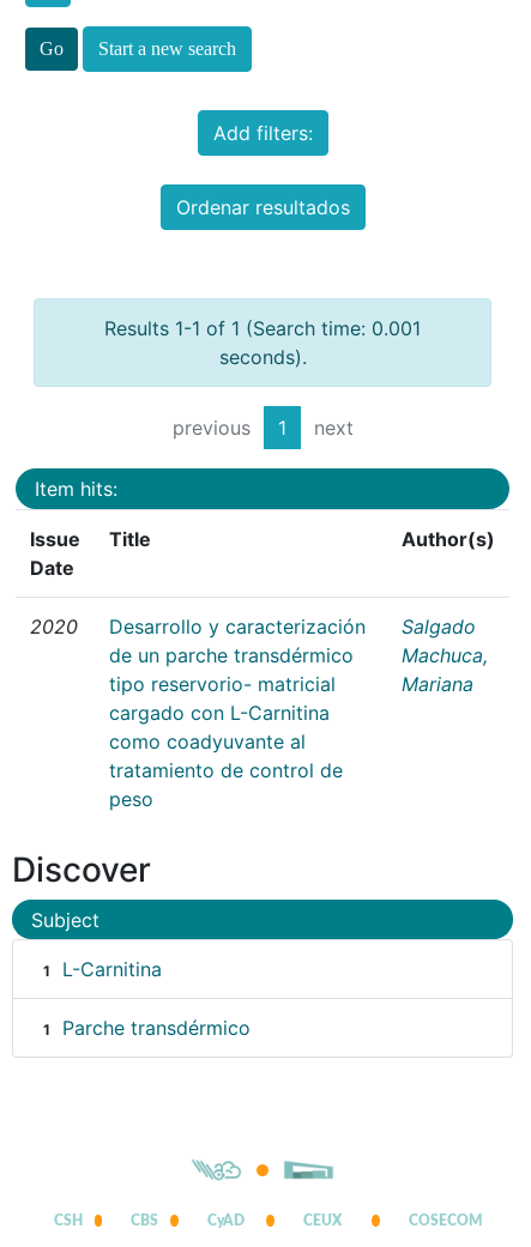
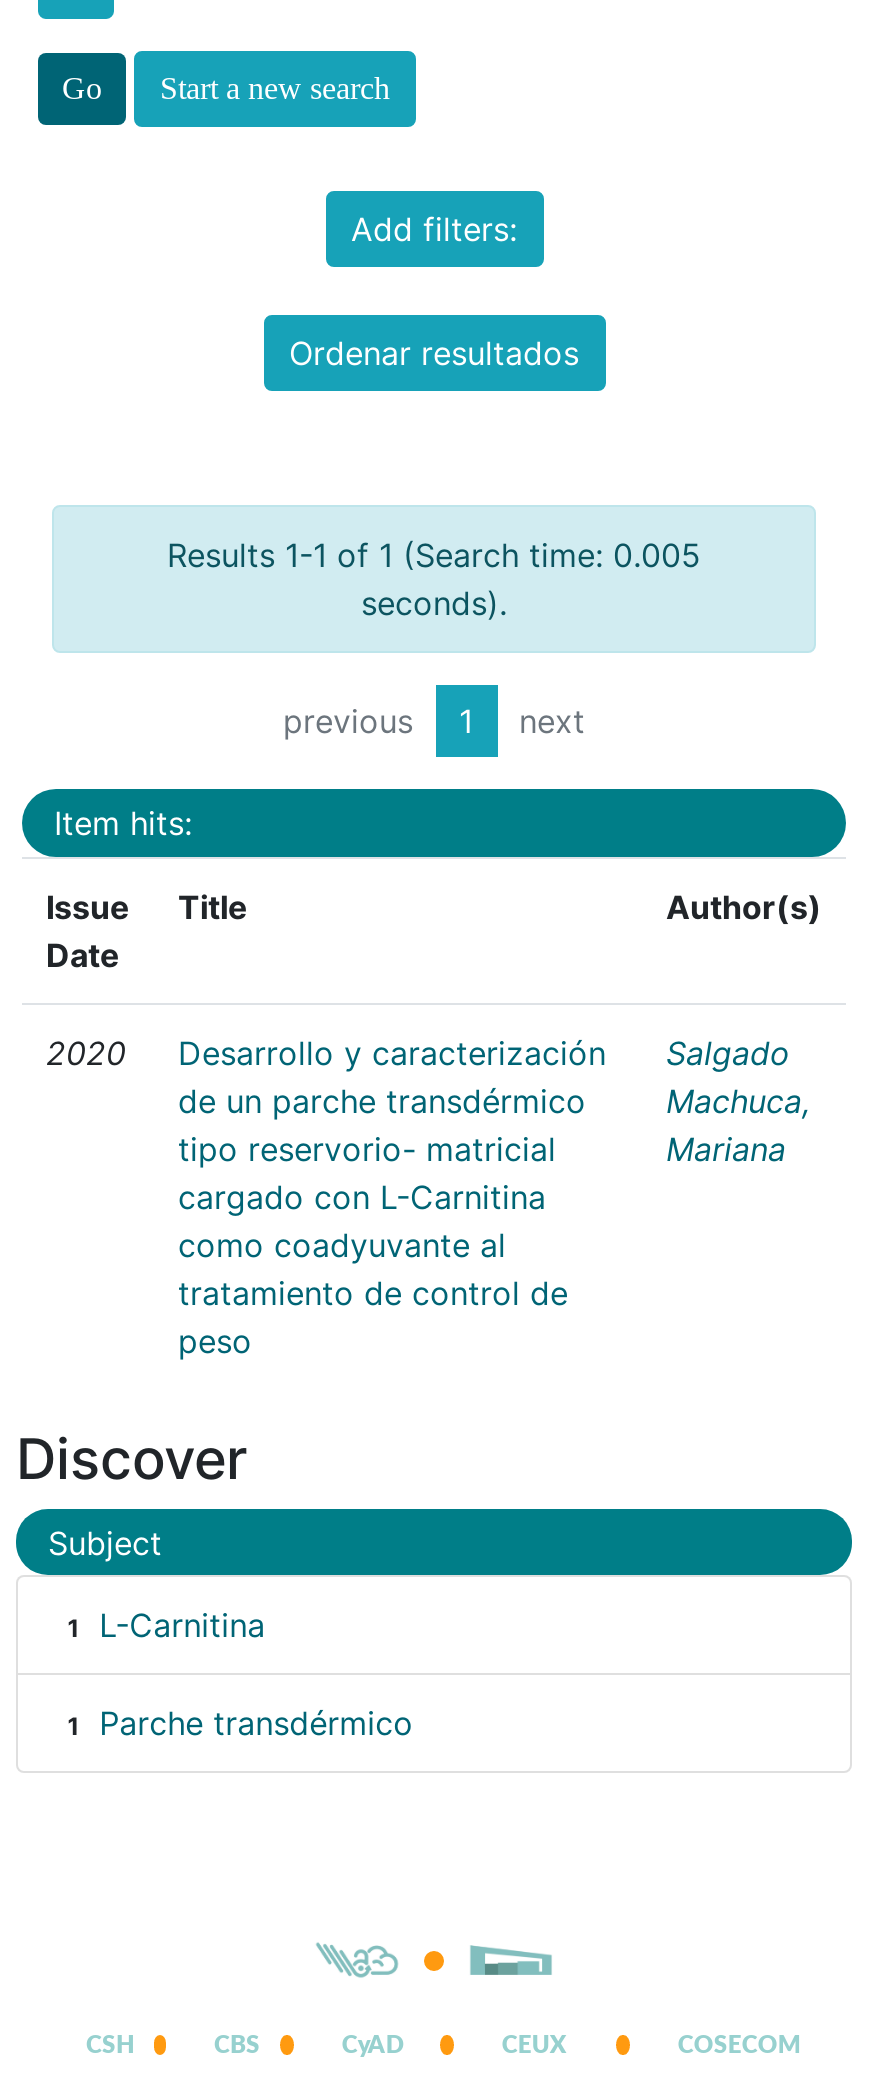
- Results 1-1 of 1 (Search time: 0.001
+ Results 1-1 of 1 (Search time: 0.005
